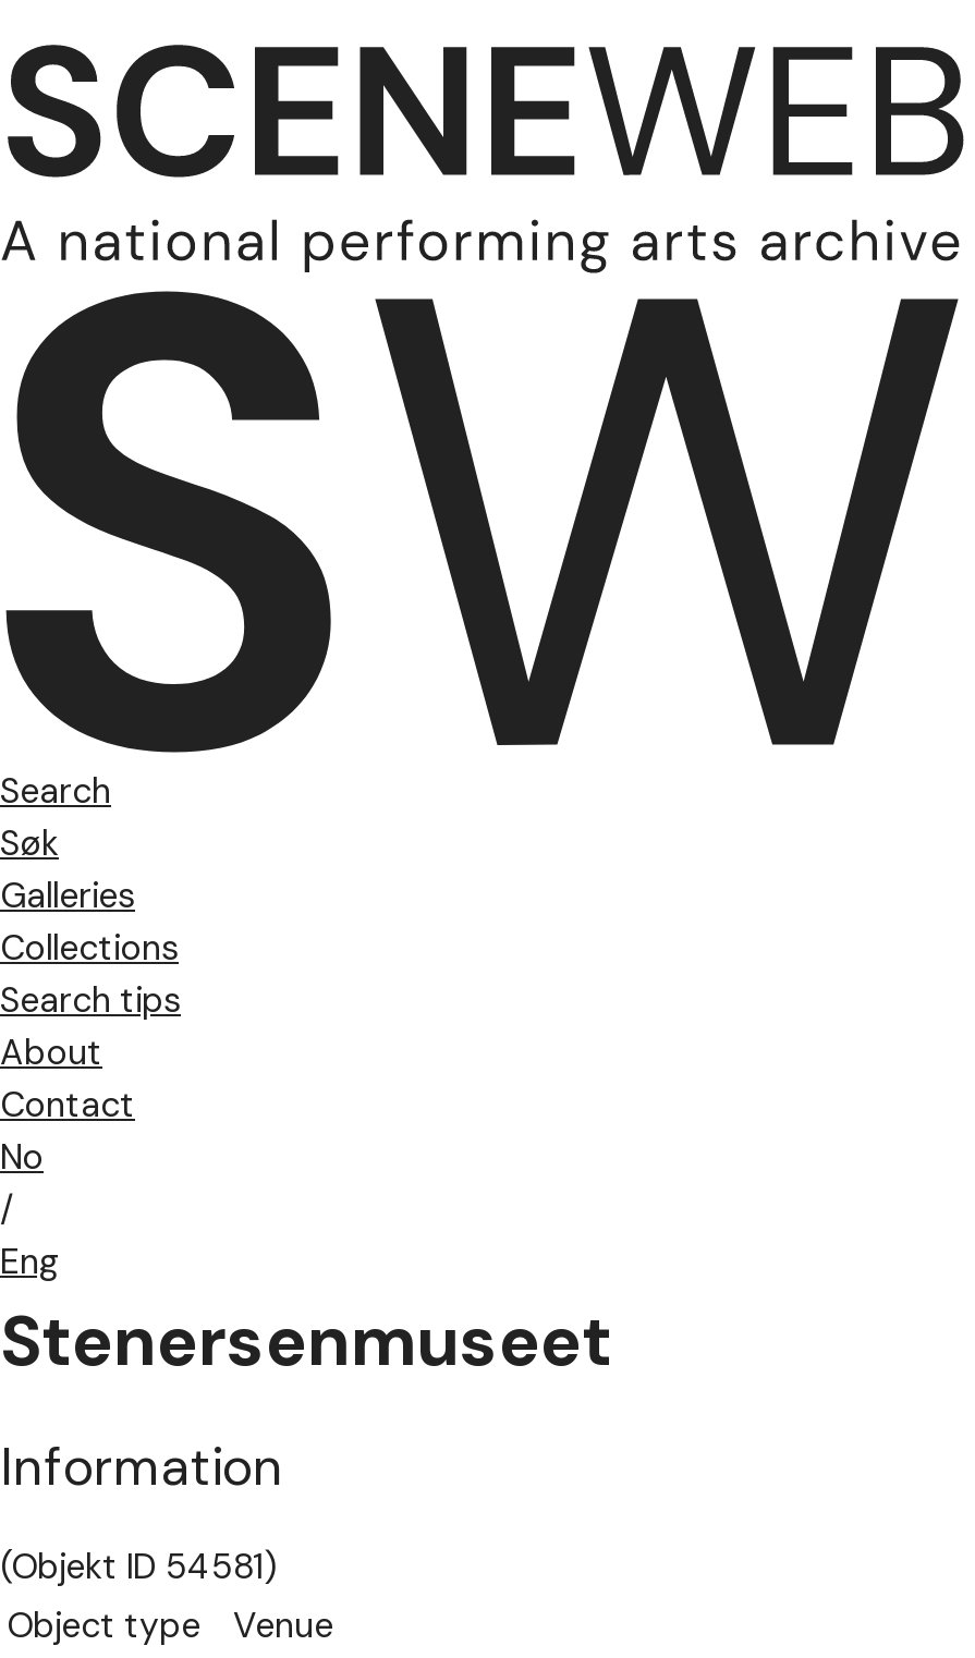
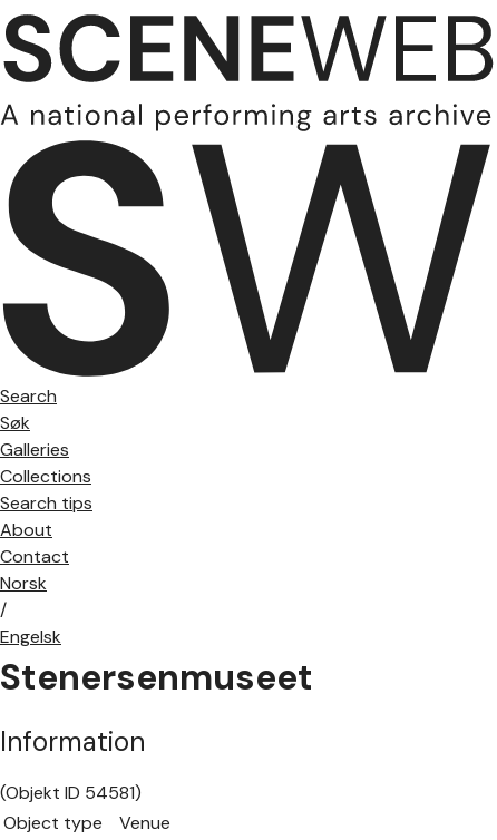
- No
+ Norsk

- Eng
+ Engelsk
